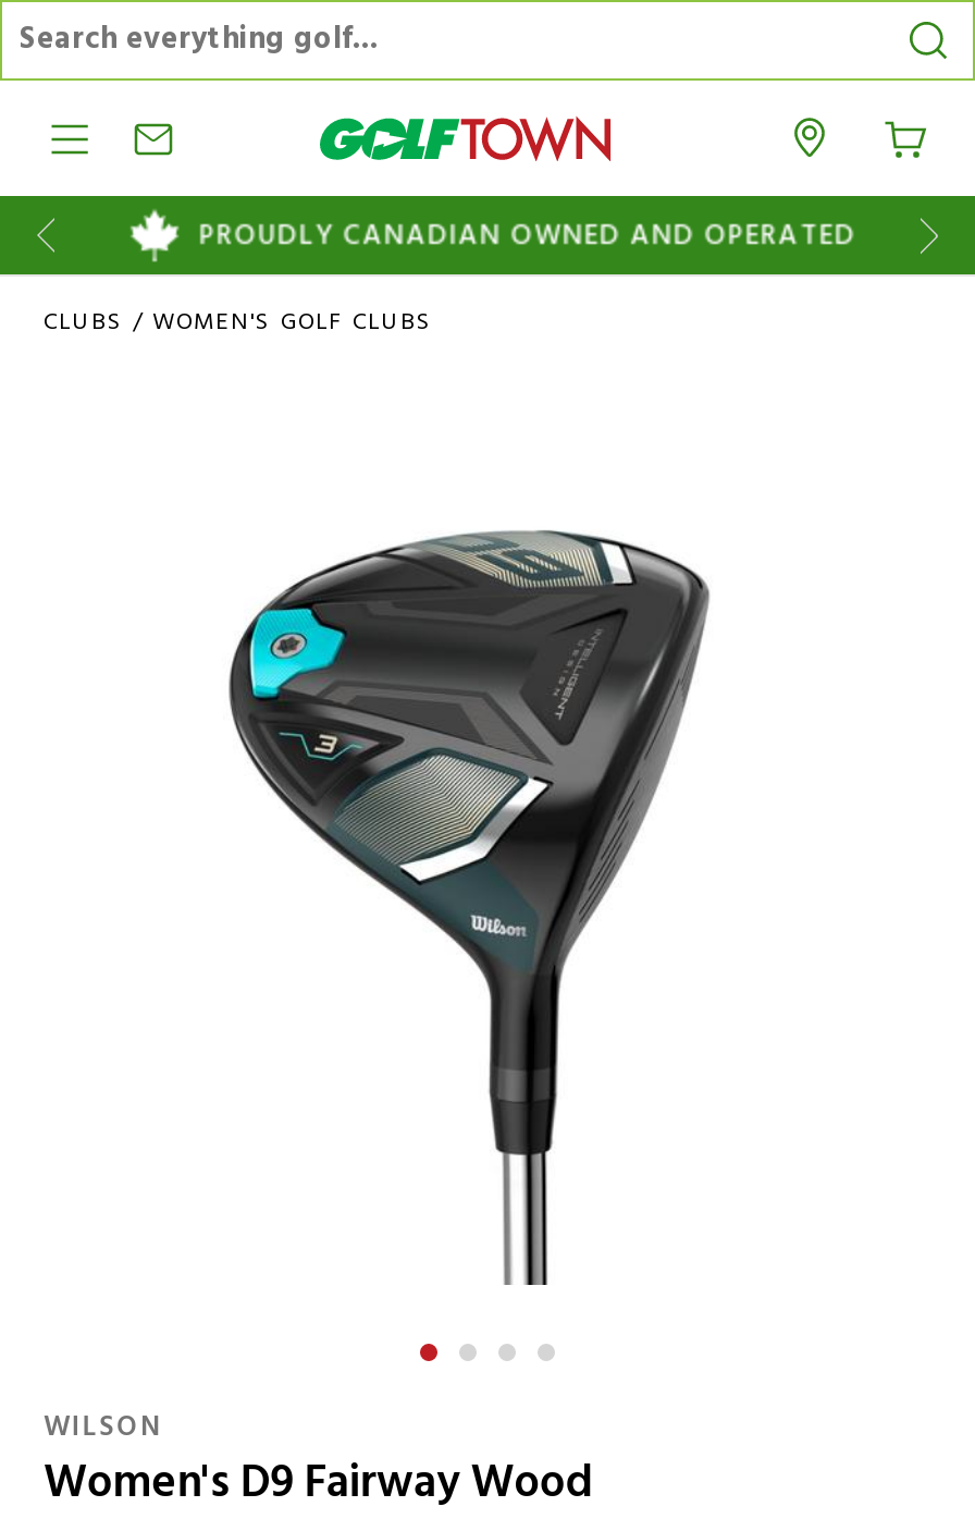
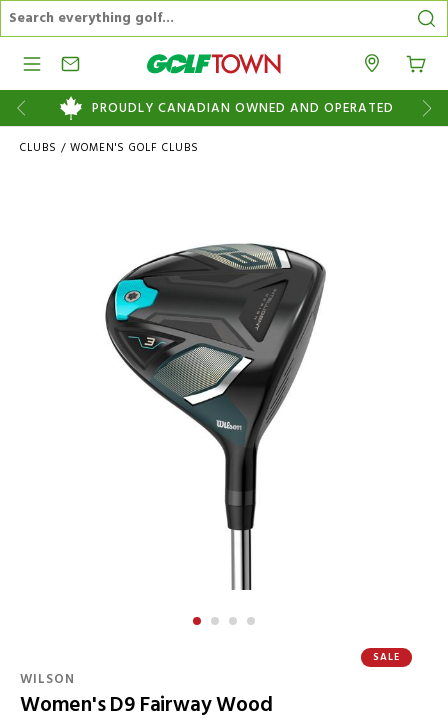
+ SALE
